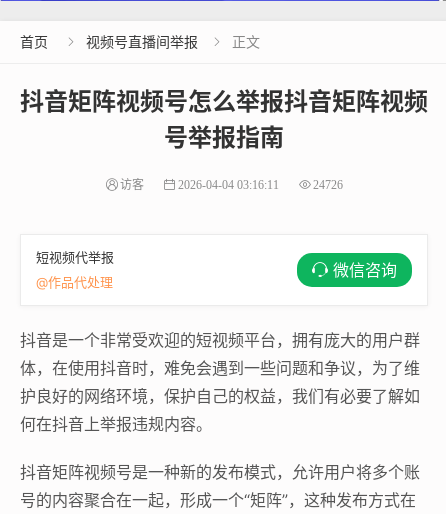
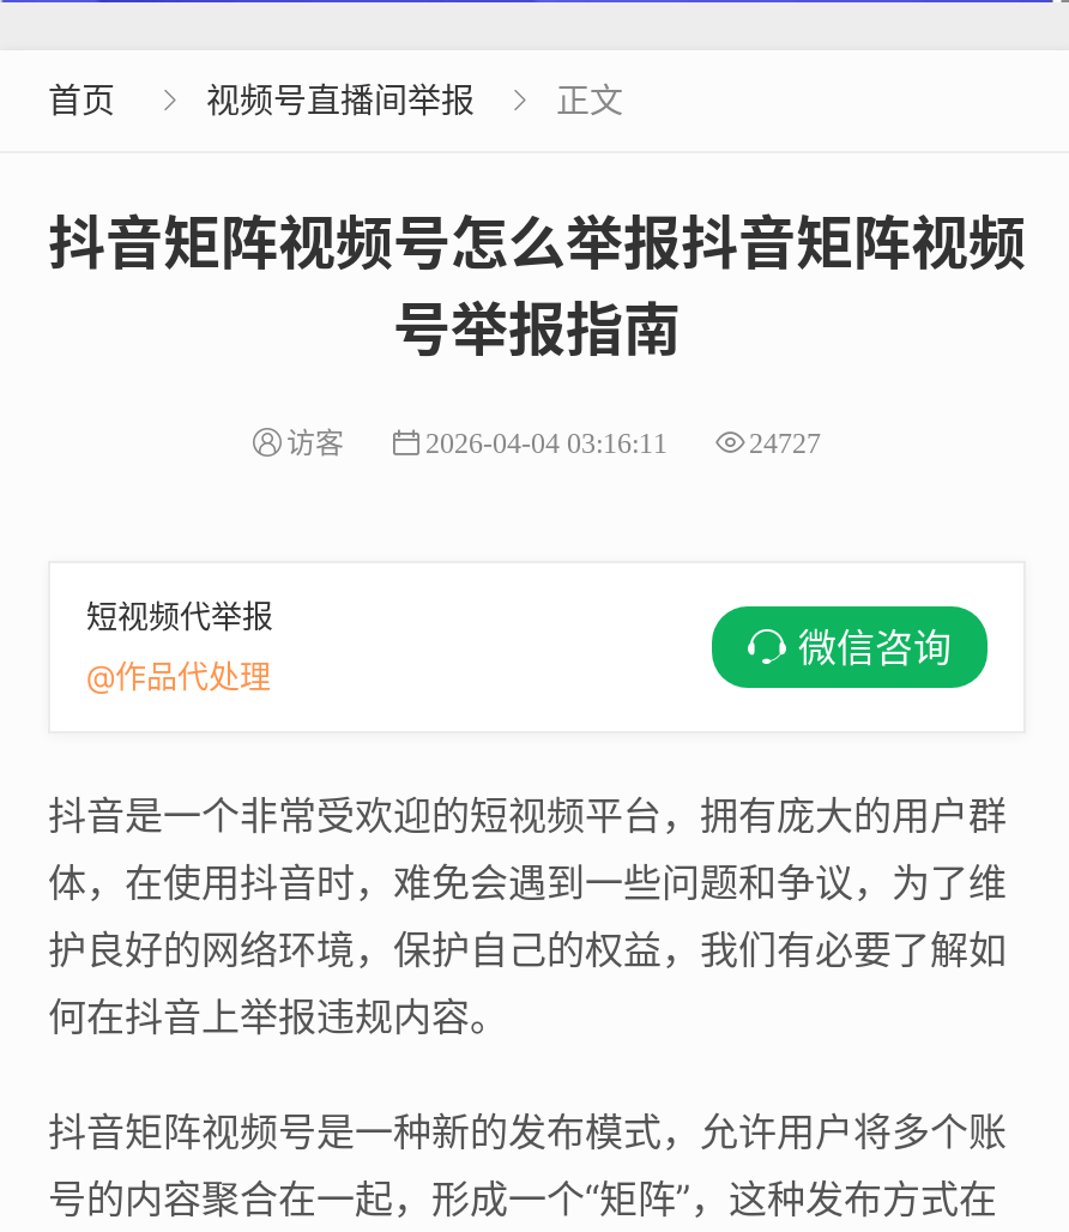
- 24726
+ 24727
